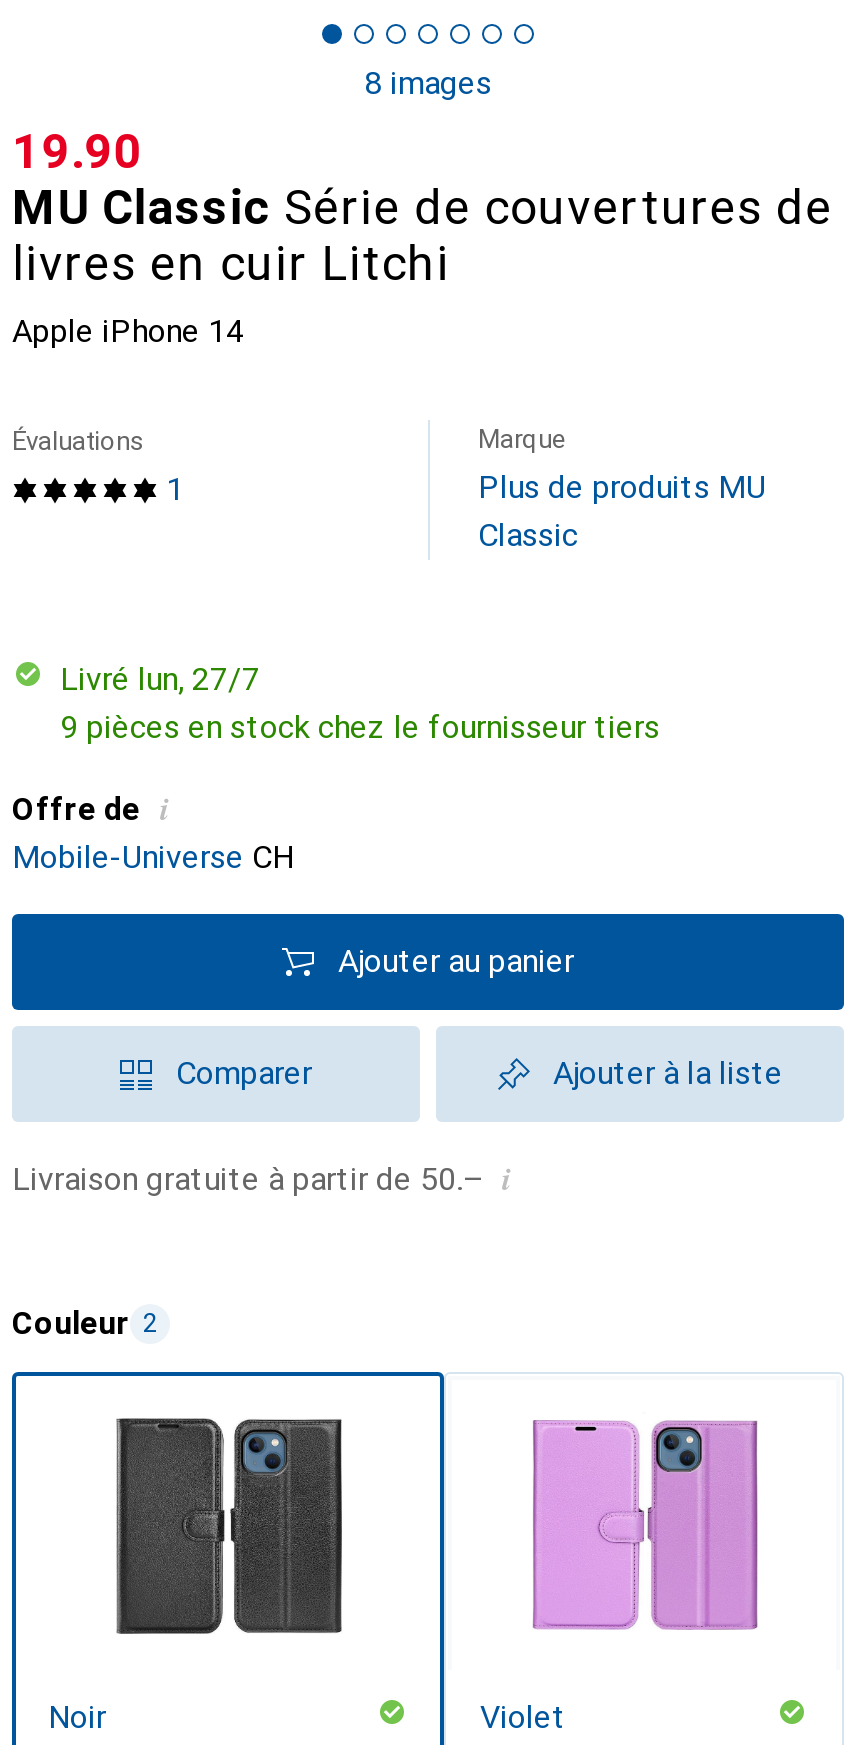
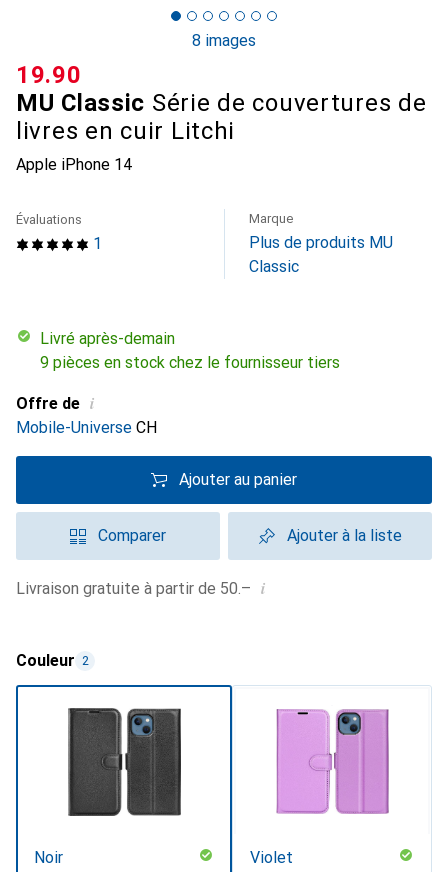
- Livré lun, 27/7
+ Livré après-demain
